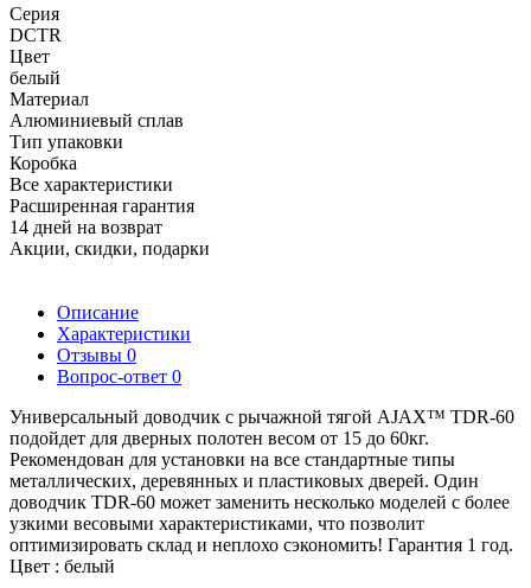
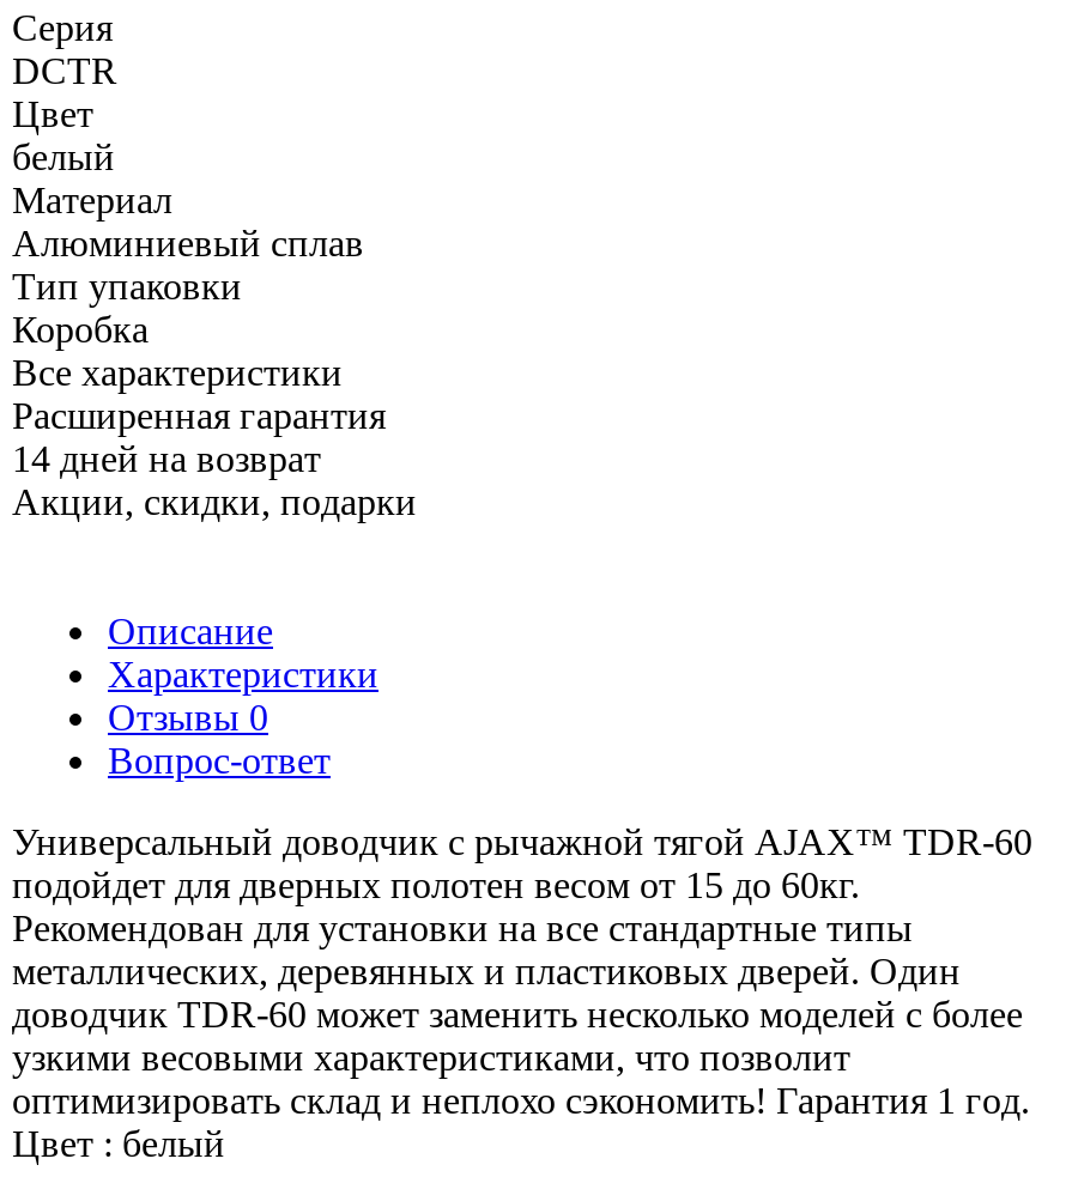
- Вопрос-ответ 0
+ Вопрос-ответ
